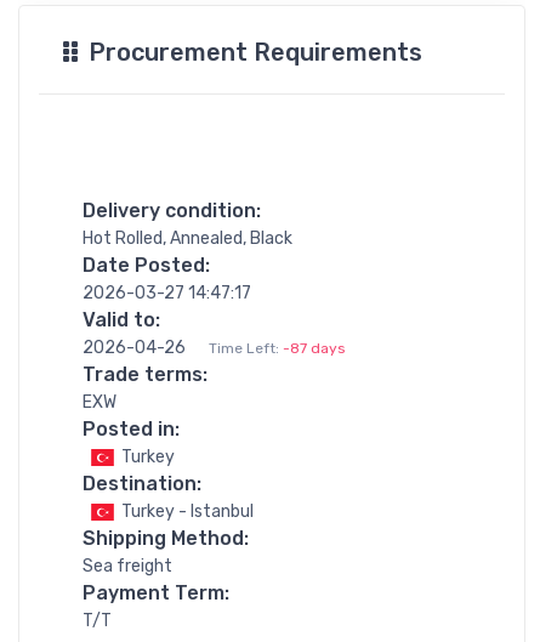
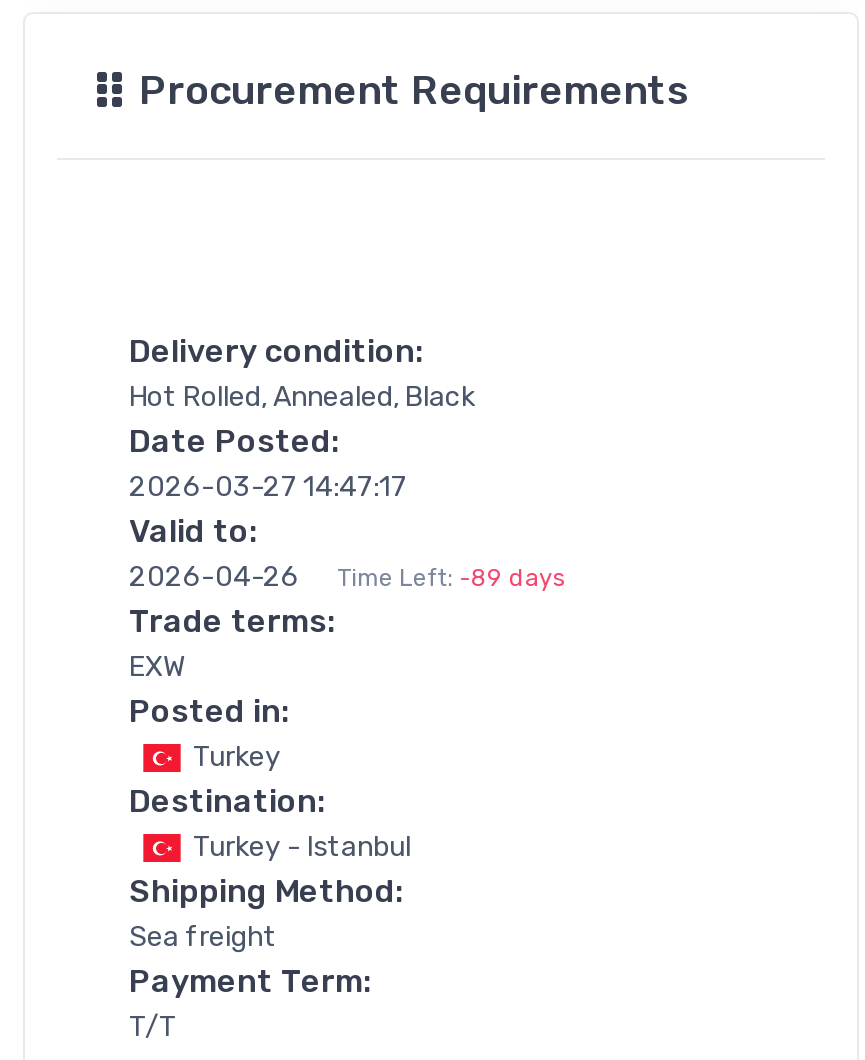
- Time Left: -87 days
+ Time Left: -89 days
